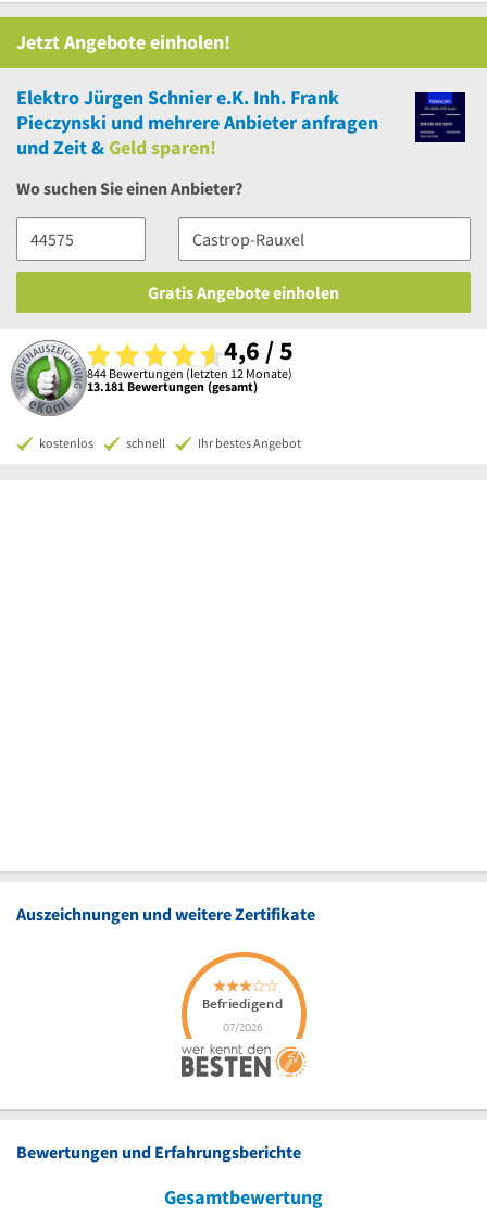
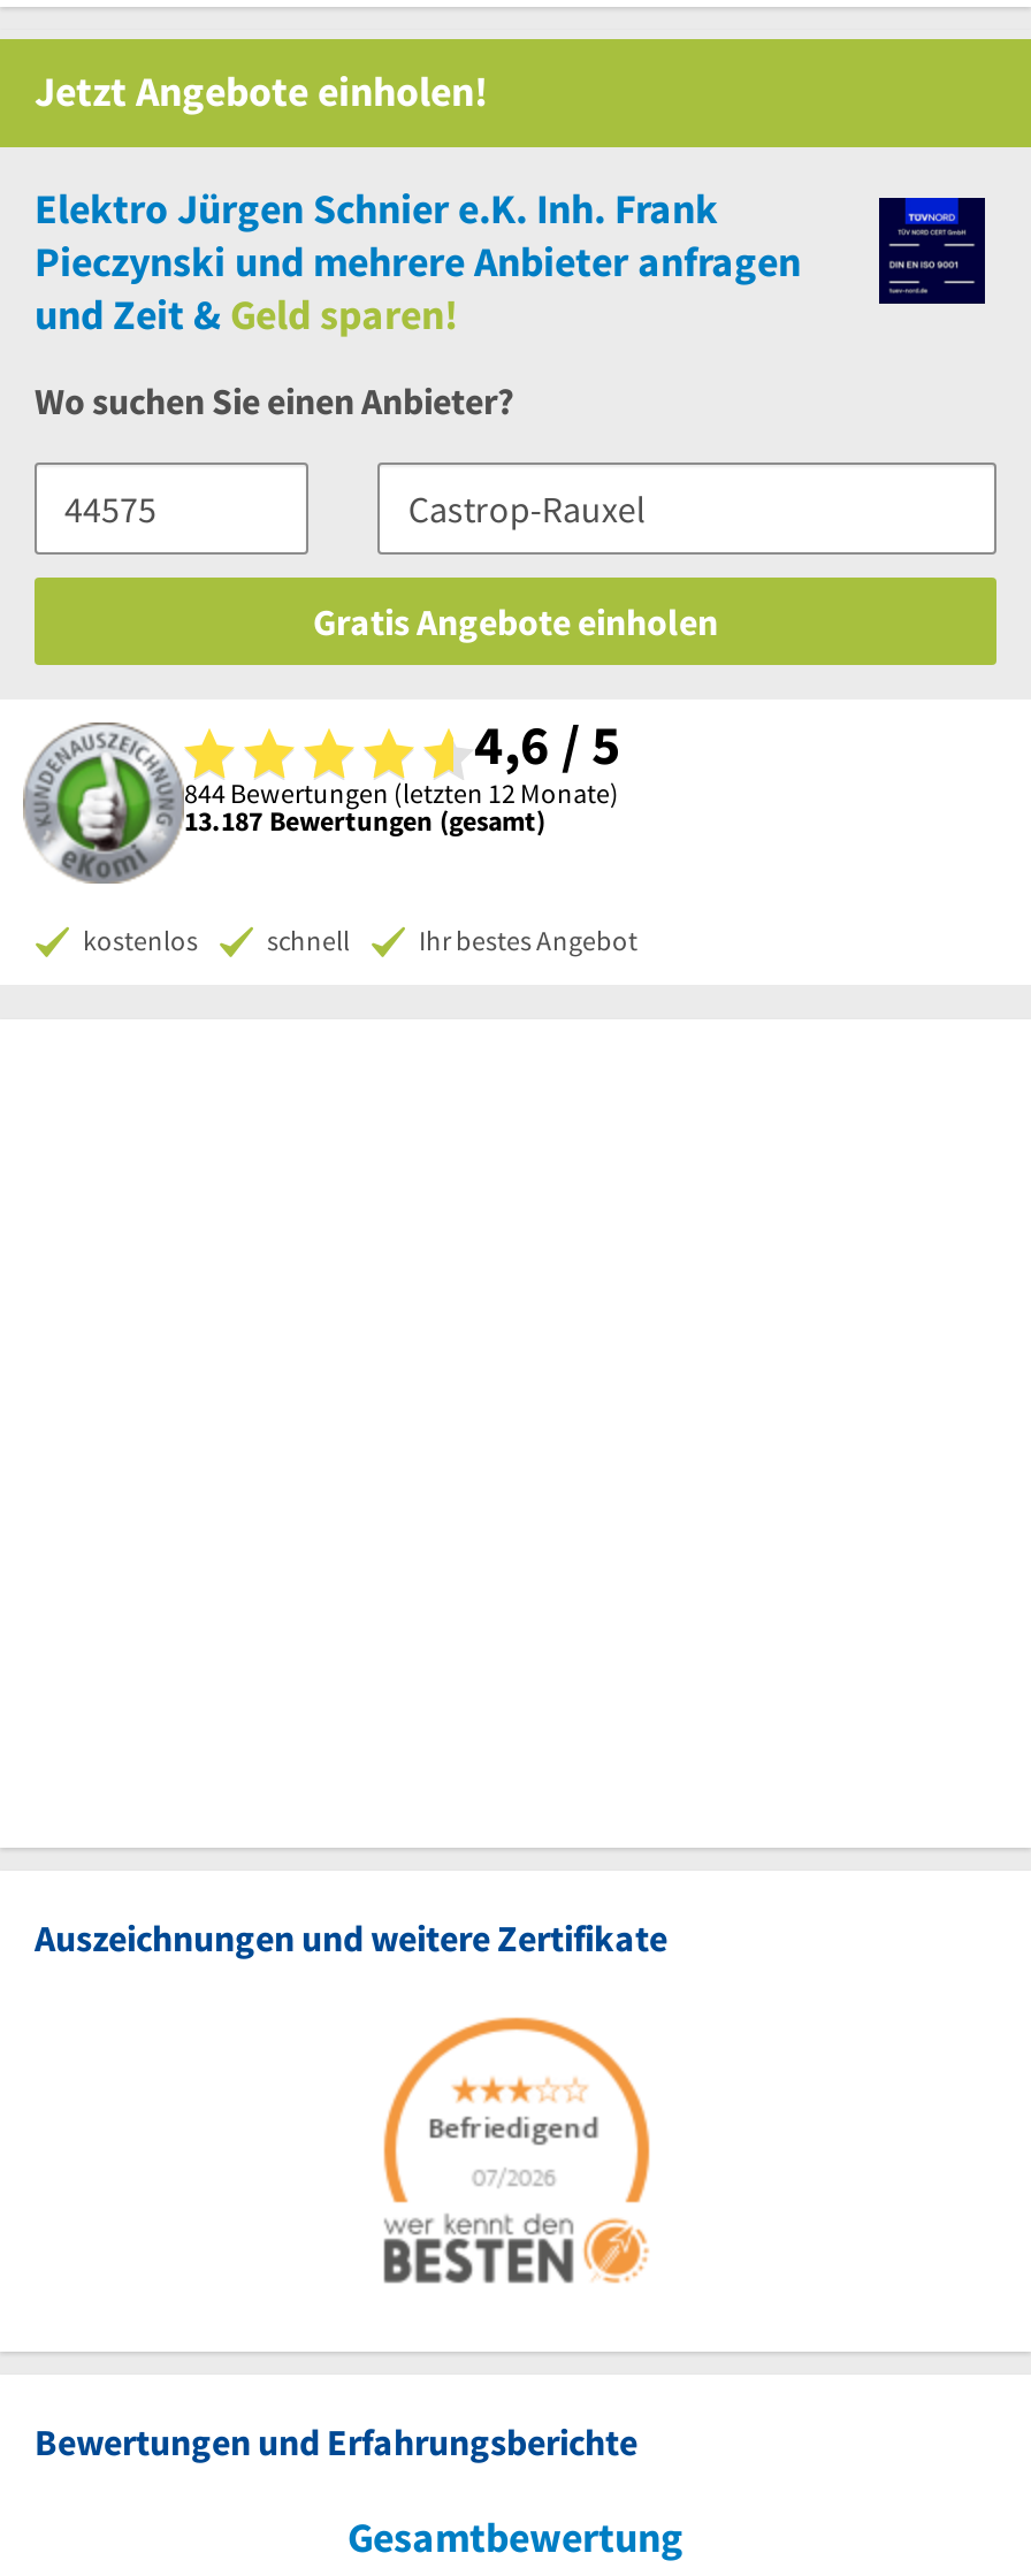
- 13.181 Bewertungen (gesamt)
+ 13.187 Bewertungen (gesamt)
